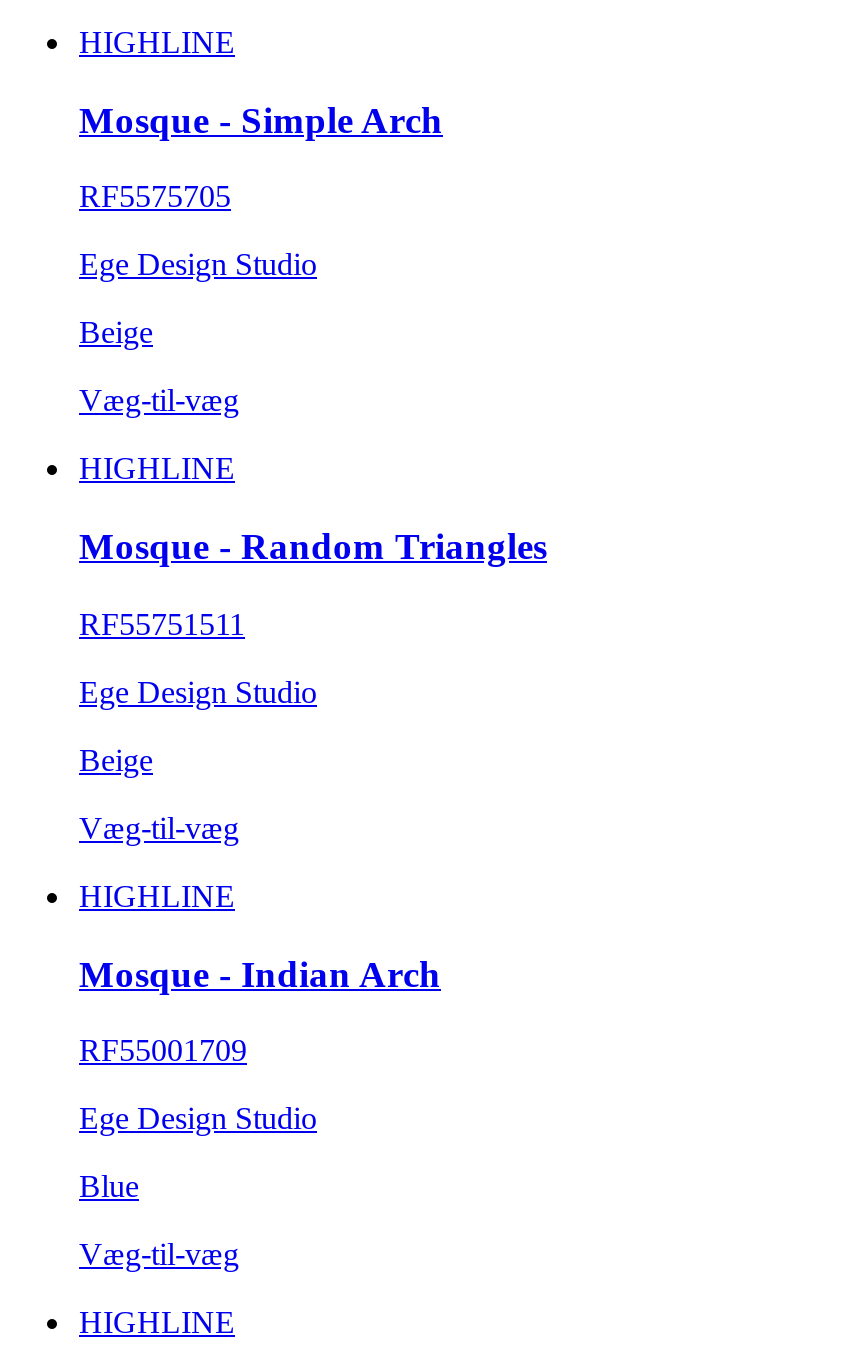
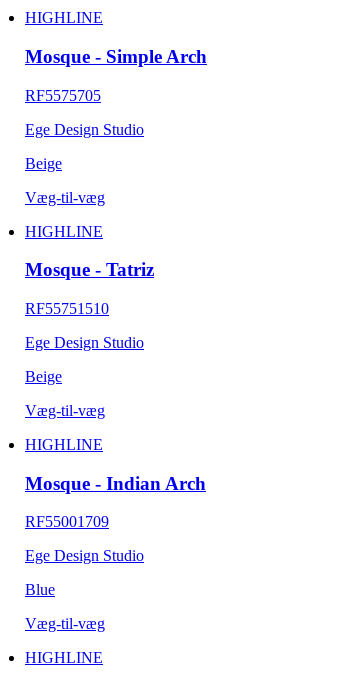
- Mosque - Random Triangles
+ Mosque - Tatriz

- RF55751511
+ RF55751510
